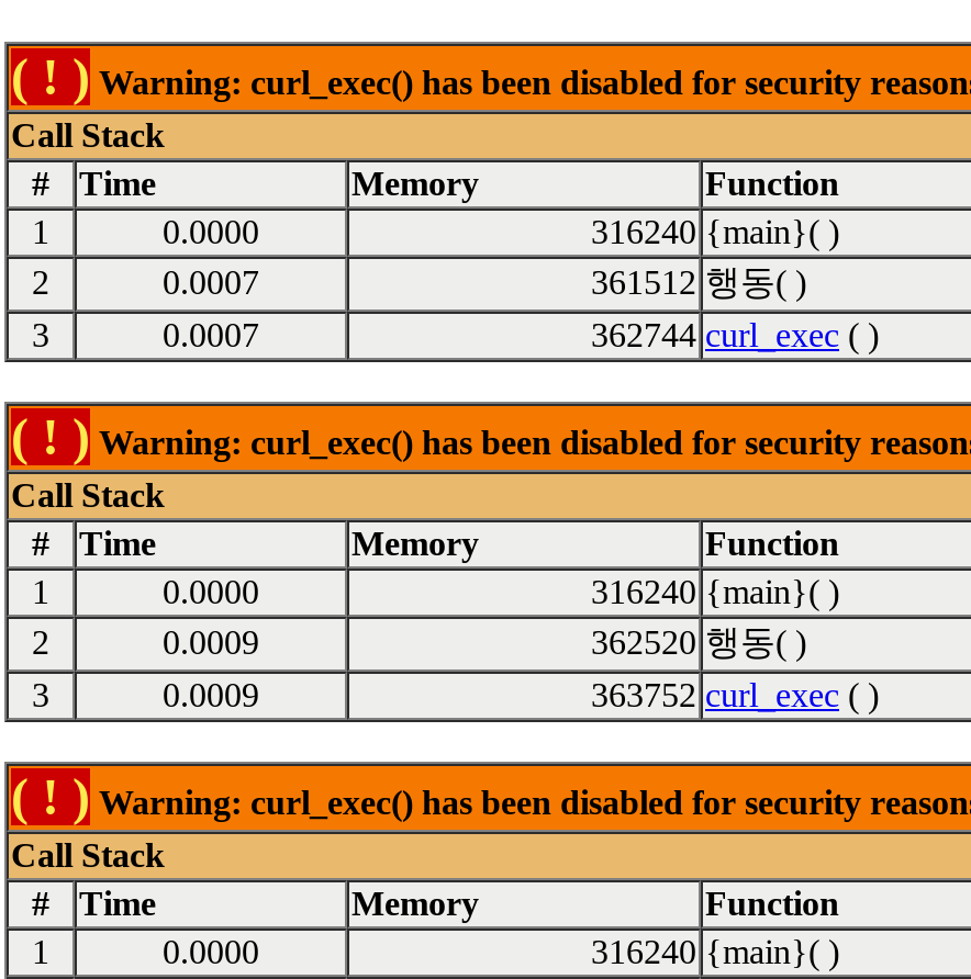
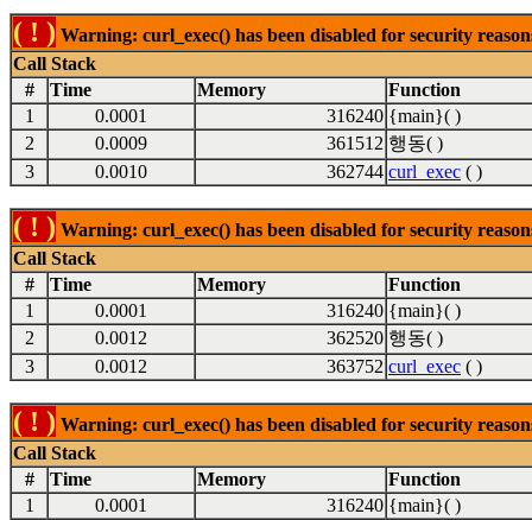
- 0.0000
+ 0.0001

- 0.0007
+ 0.0009

- 0.0007
+ 0.0010

- 0.0000
+ 0.0001

- 0.0009
+ 0.0012

- 0.0009
+ 0.0012

- 0.0000
+ 0.0001
